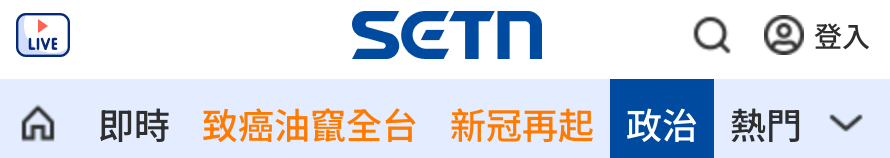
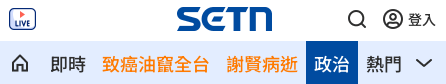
- 新冠再起
+ 謝賢病逝
